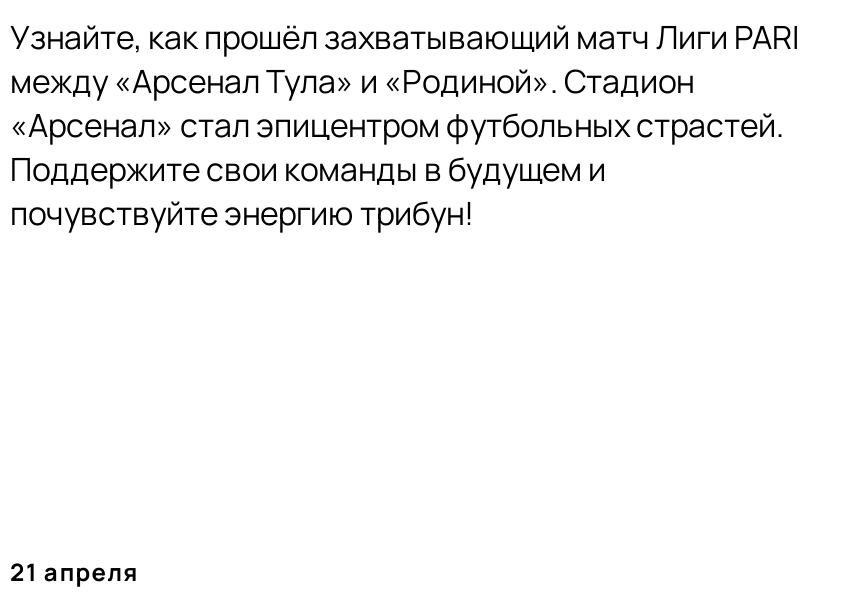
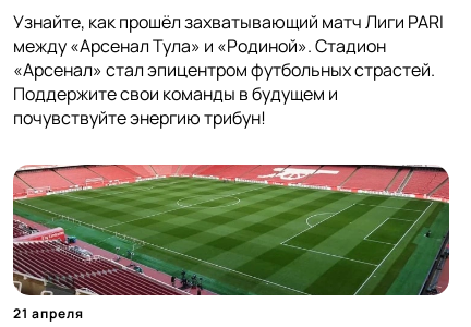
+ [image]
